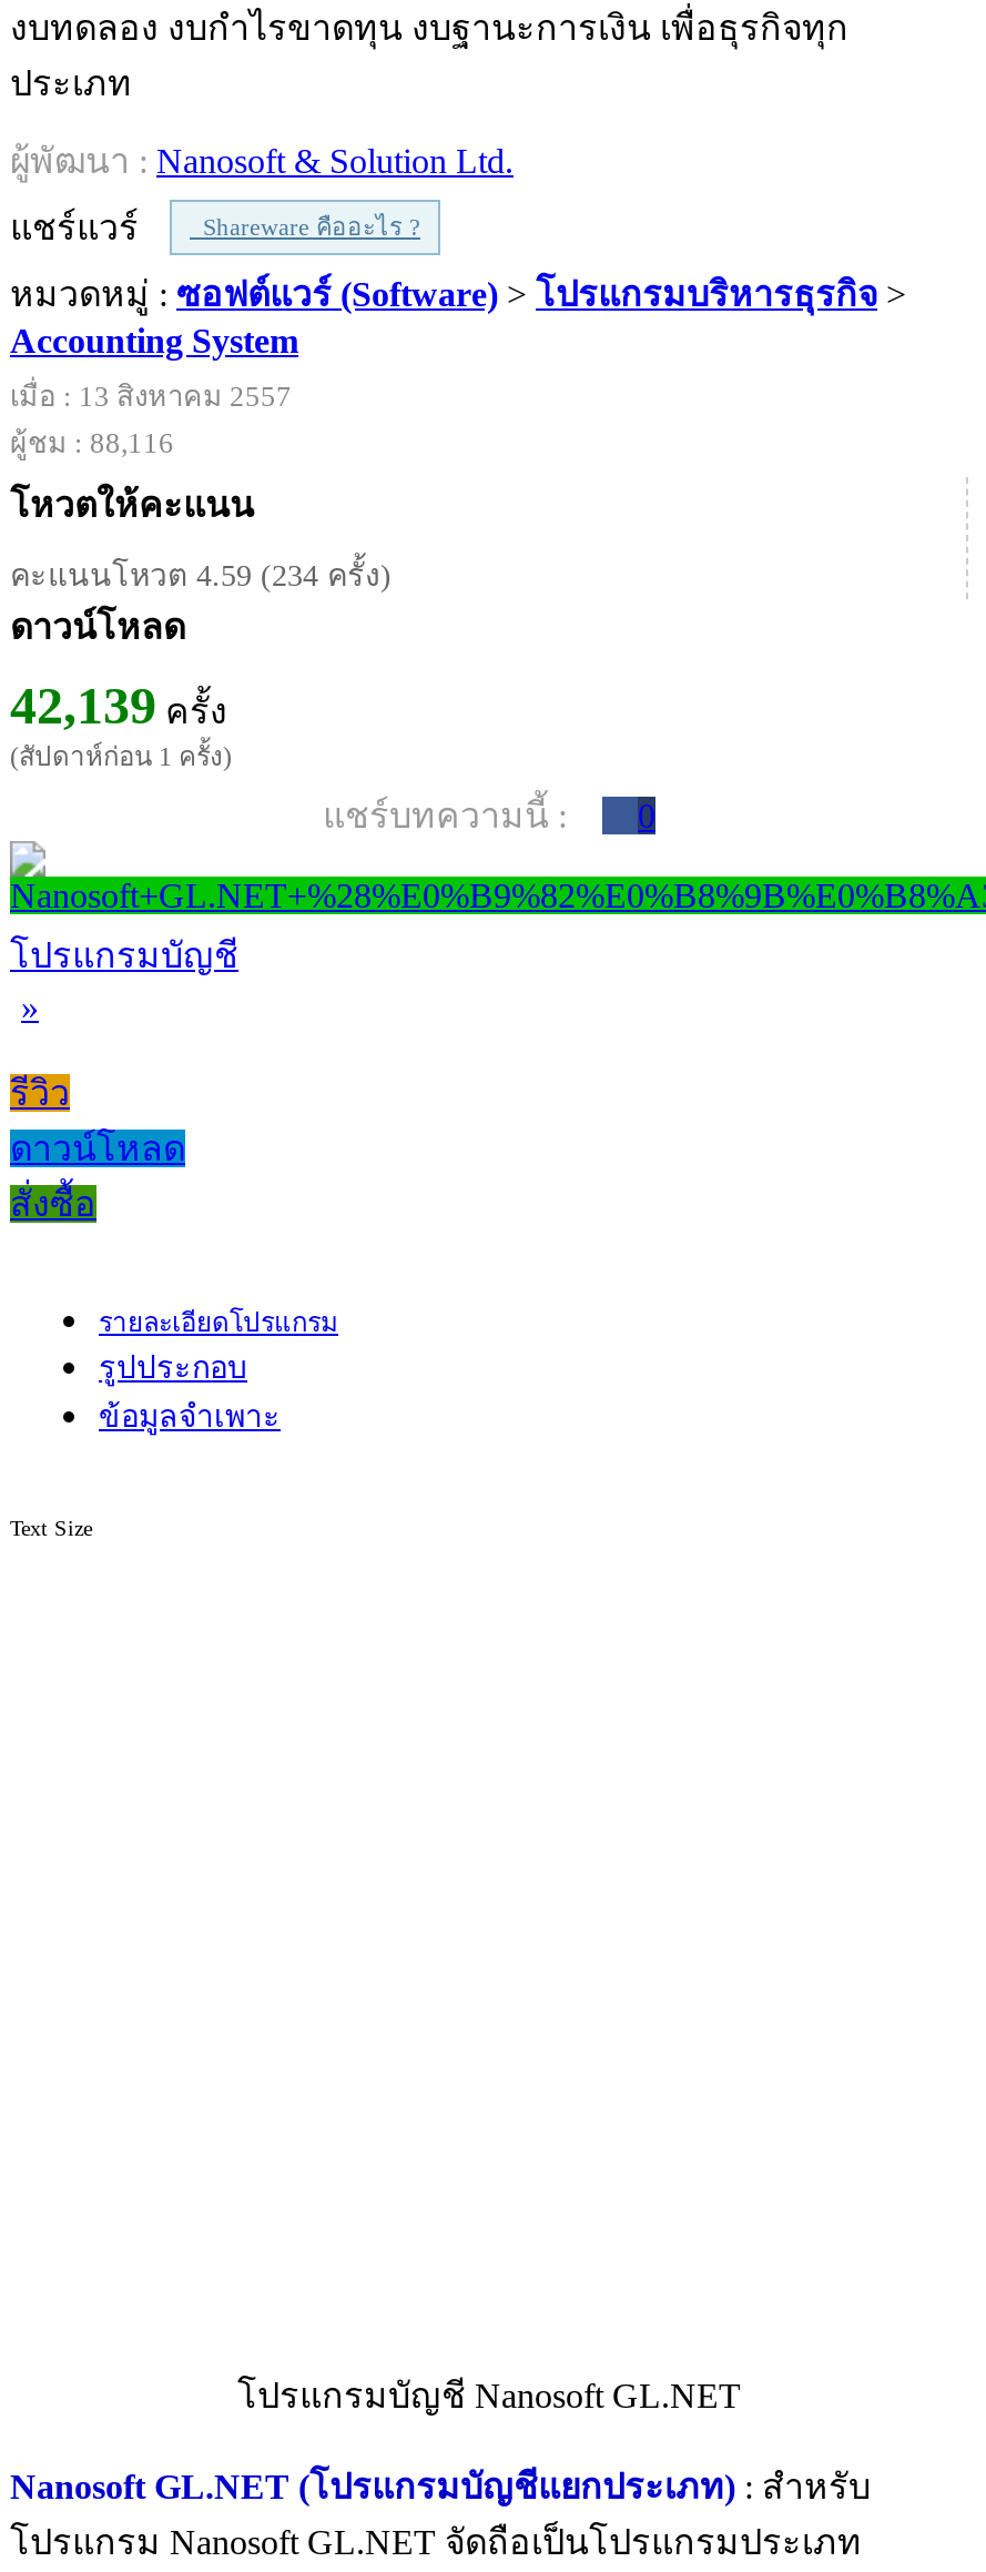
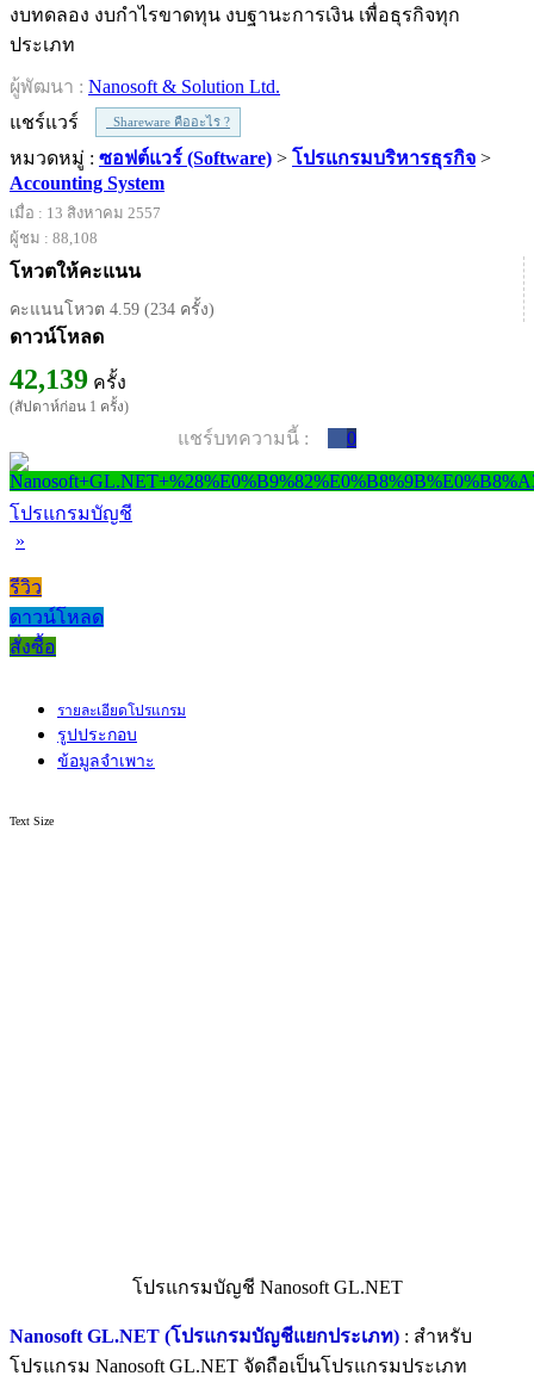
- ผู้ชม : 88,116
+ ผู้ชม : 88,108
